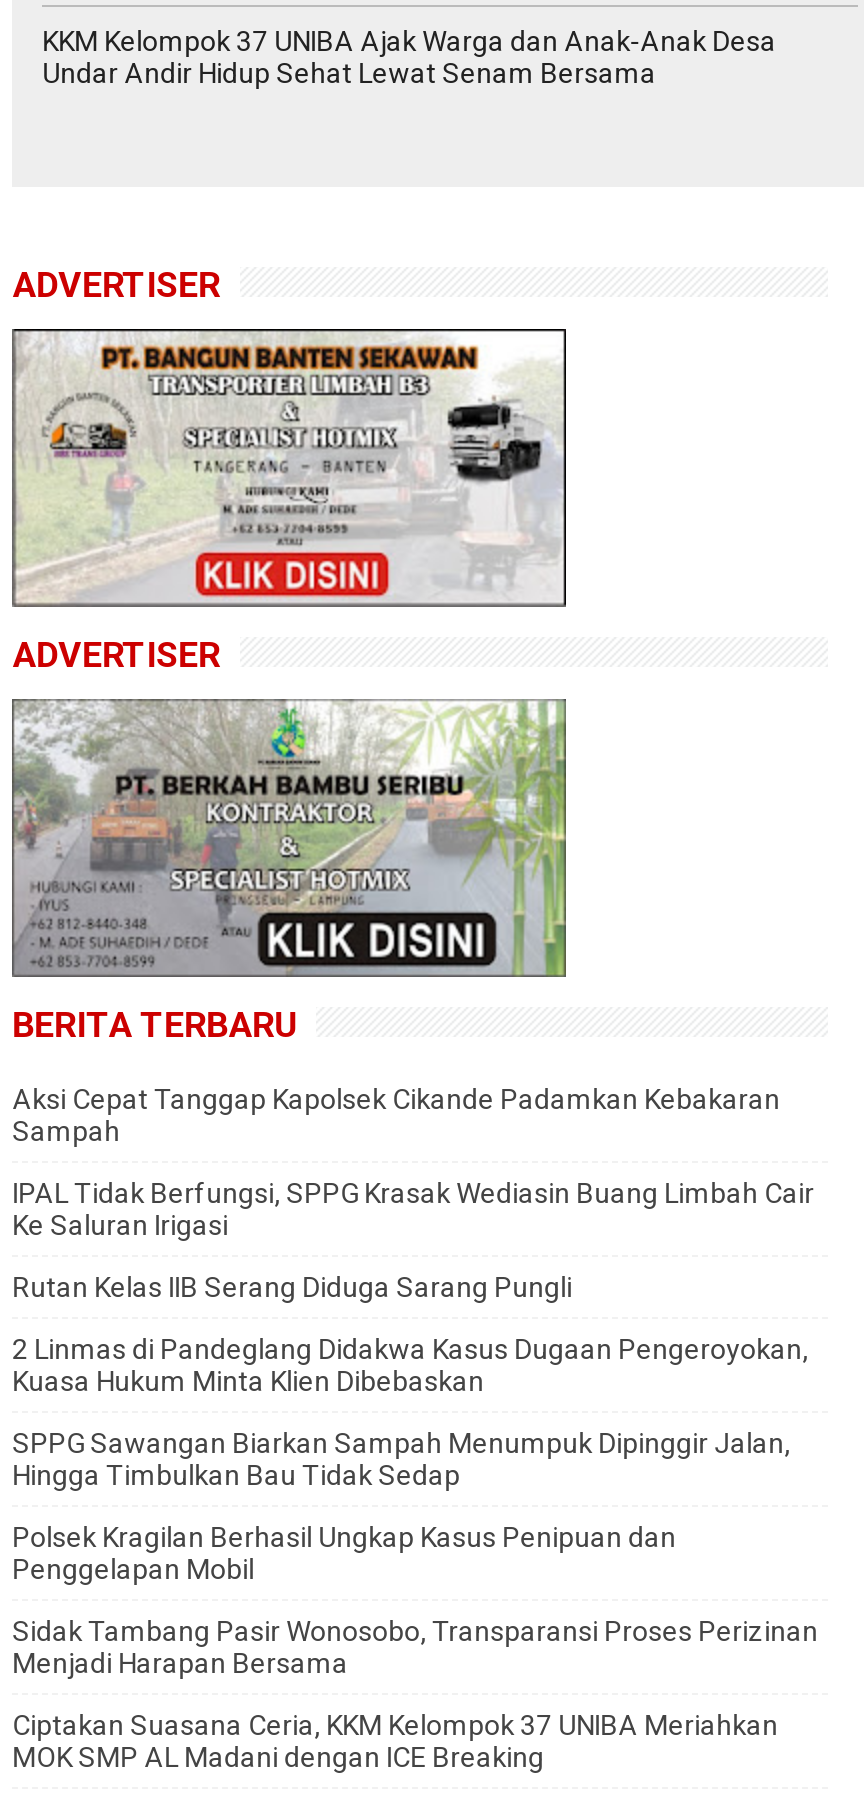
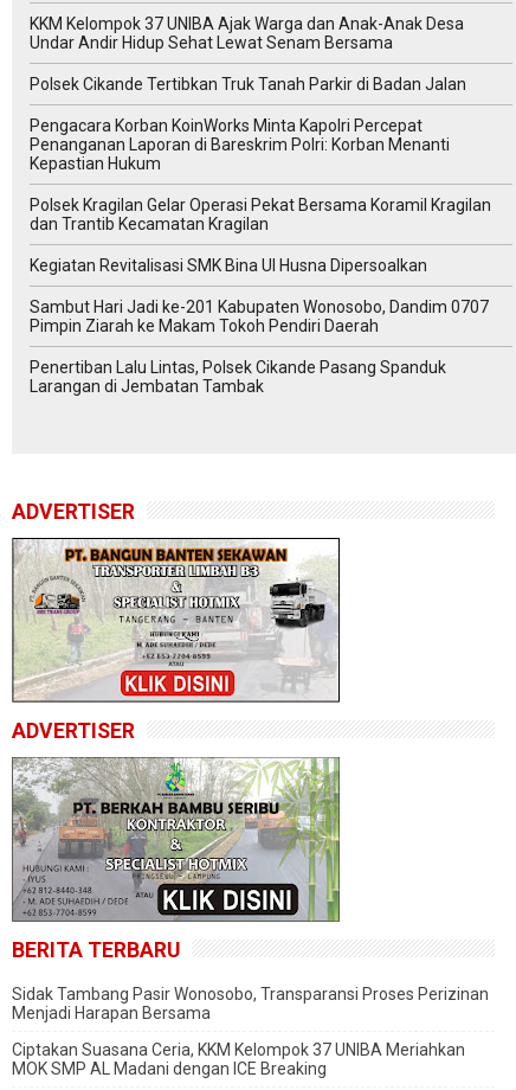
+ Polsek Cikande Tertibkan Truk Tanah Parkir di Badan Jalan
+ Pengacara Korban KoinWorks Minta Kapolri Percepat
+ Penanganan Laporan di Bareskrim Polri: Korban Menanti
+ Kepastian Hukum
+ Polsek Kragilan Gelar Operasi Pekat Bersama Koramil Kragilan
+ dan Trantib Kecamatan Kragilan
+ Kegiatan Revitalisasi SMK Bina Ul Husna Dipersoalkan
+ Sambut Hari Jadi ke-201 Kabupaten Wonosobo, Dandim 0707
+ Pimpin Ziarah ke Makam Tokoh Pendiri Daerah
+ Penertiban Lalu Lintas, Polsek Cikande Pasang Spanduk
+ Larangan di Jembatan Tambak

moved down: [image] | ADVERTISER | ADVERTISER | BERITA TERBARU

- Aksi Cepat Tanggap Kapolsek Cikande Padamkan Kebakaran
- Sampah
- IPAL Tidak Berfungsi, SPPG Krasak Wediasin Buang Limbah Cair
- Ke Saluran Irigasi
- Rutan Kelas IIB Serang Diduga Sarang Pungli
- 2 Linmas di Pandeglang Didakwa Kasus Dugaan Pengeroyokan,
- Kuasa Hukum Minta Klien Dibebaskan
- SPPG Sawangan Biarkan Sampah Menumpuk Dipinggir Jalan,
- Hingga Timbulkan Bau Tidak Sedap
- Polsek Kragilan Berhasil Ungkap Kasus Penipuan dan
- Penggelapan Mobil
